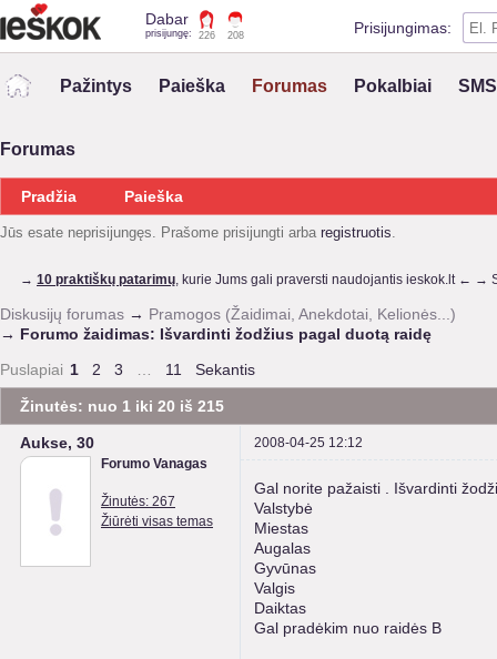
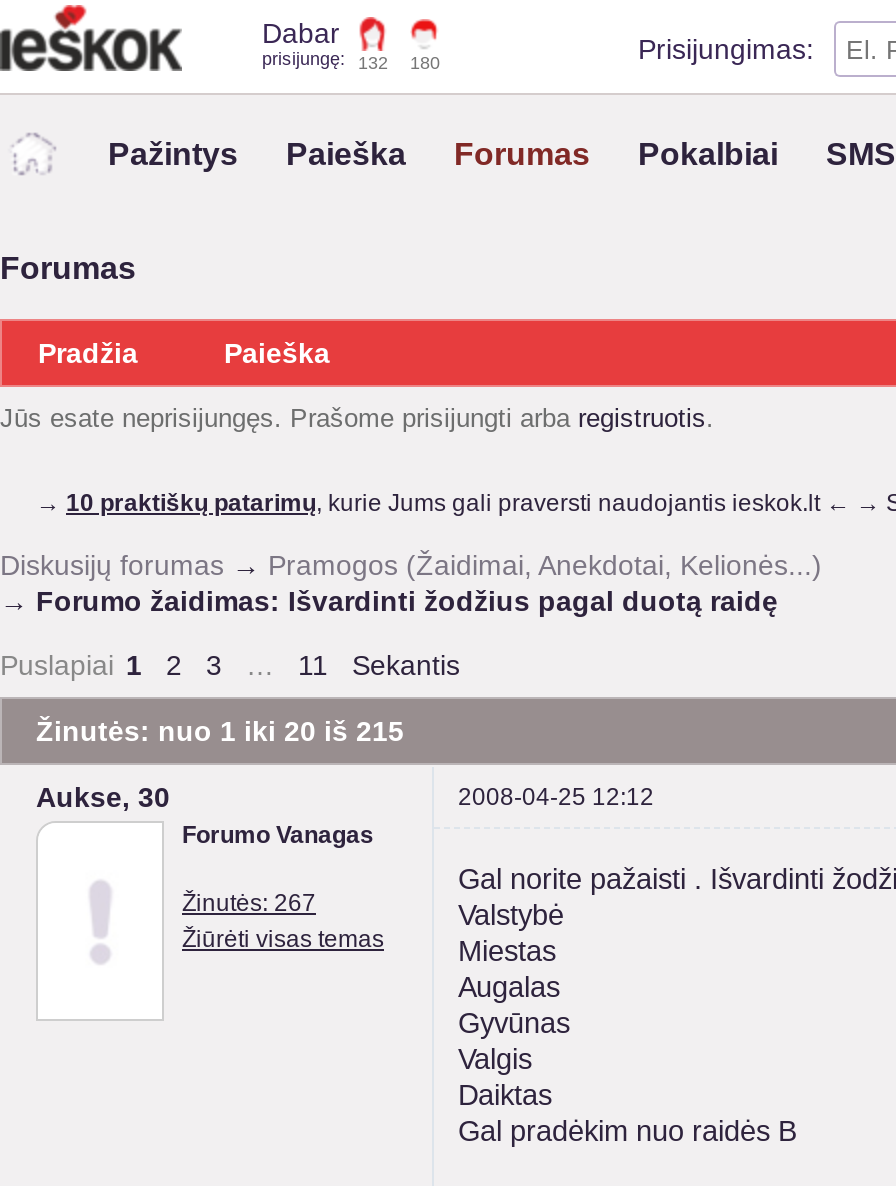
- prisijungę: 226
+ prisijungę: 132

- 208
+ 180
